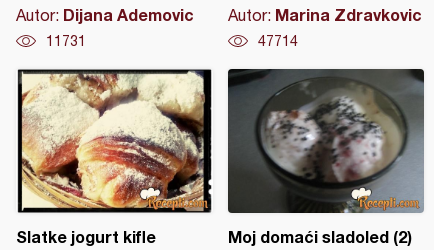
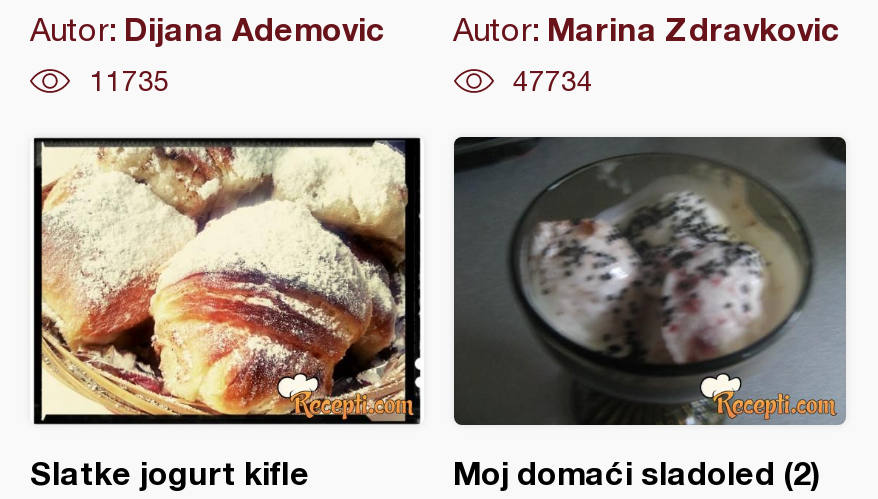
- 11731
+ 11735

- 47714
+ 47734
